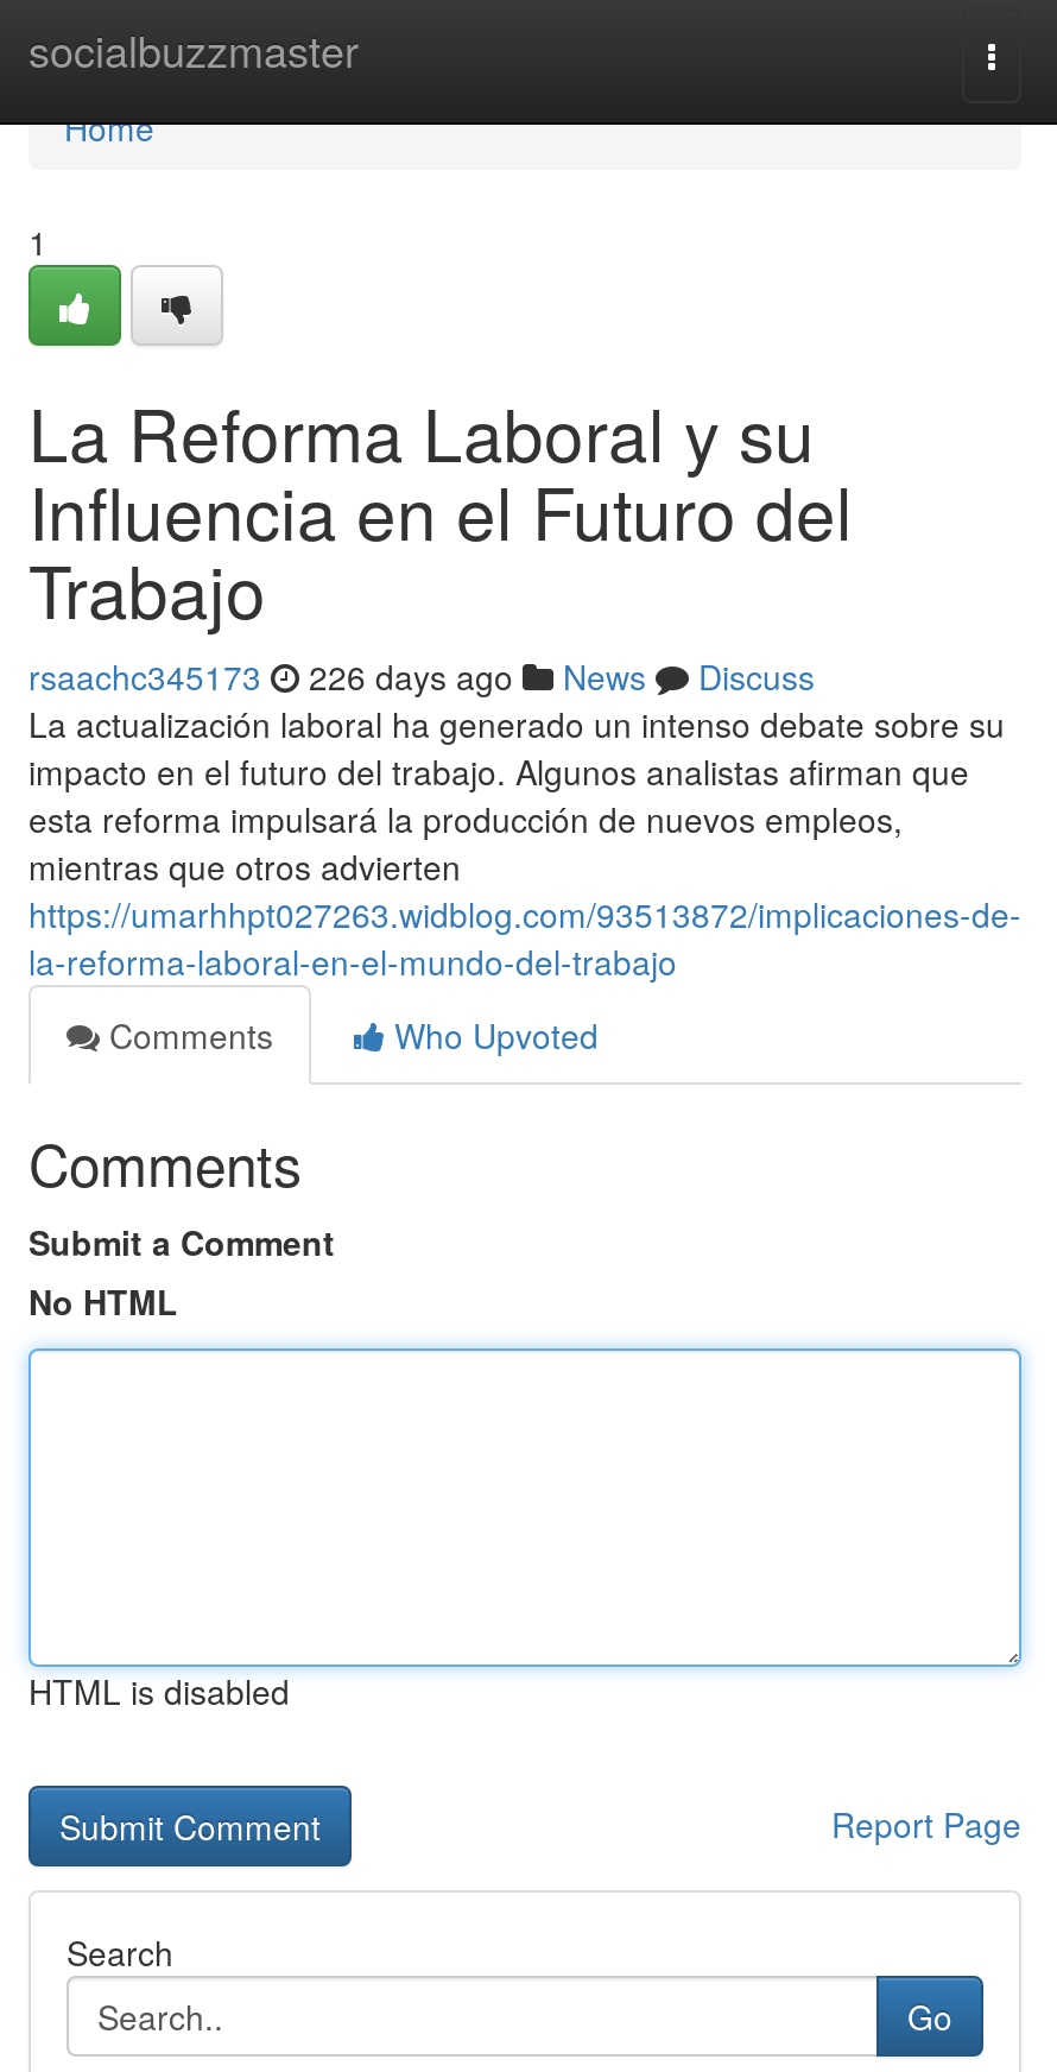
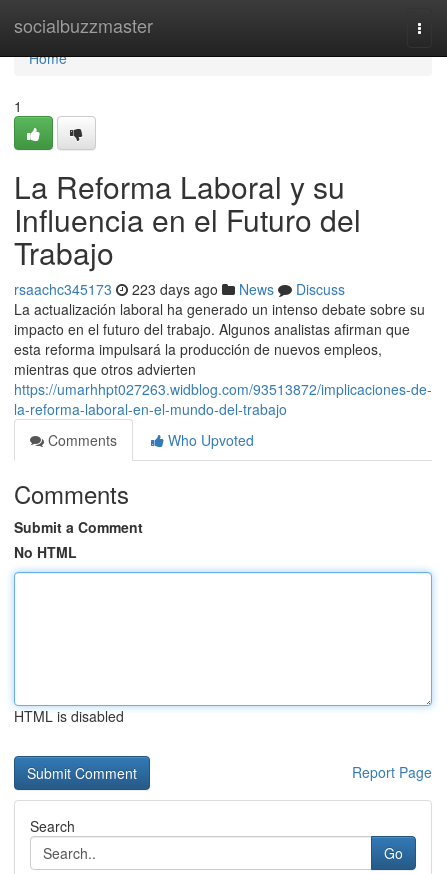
- rsaachc345173 226 days ago News Discuss
+ rsaachc345173 223 days ago News Discuss
